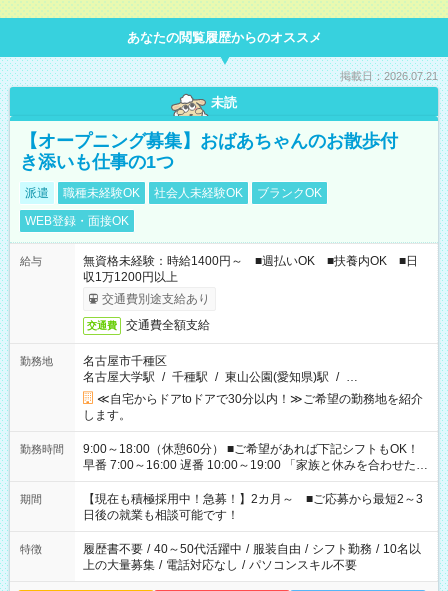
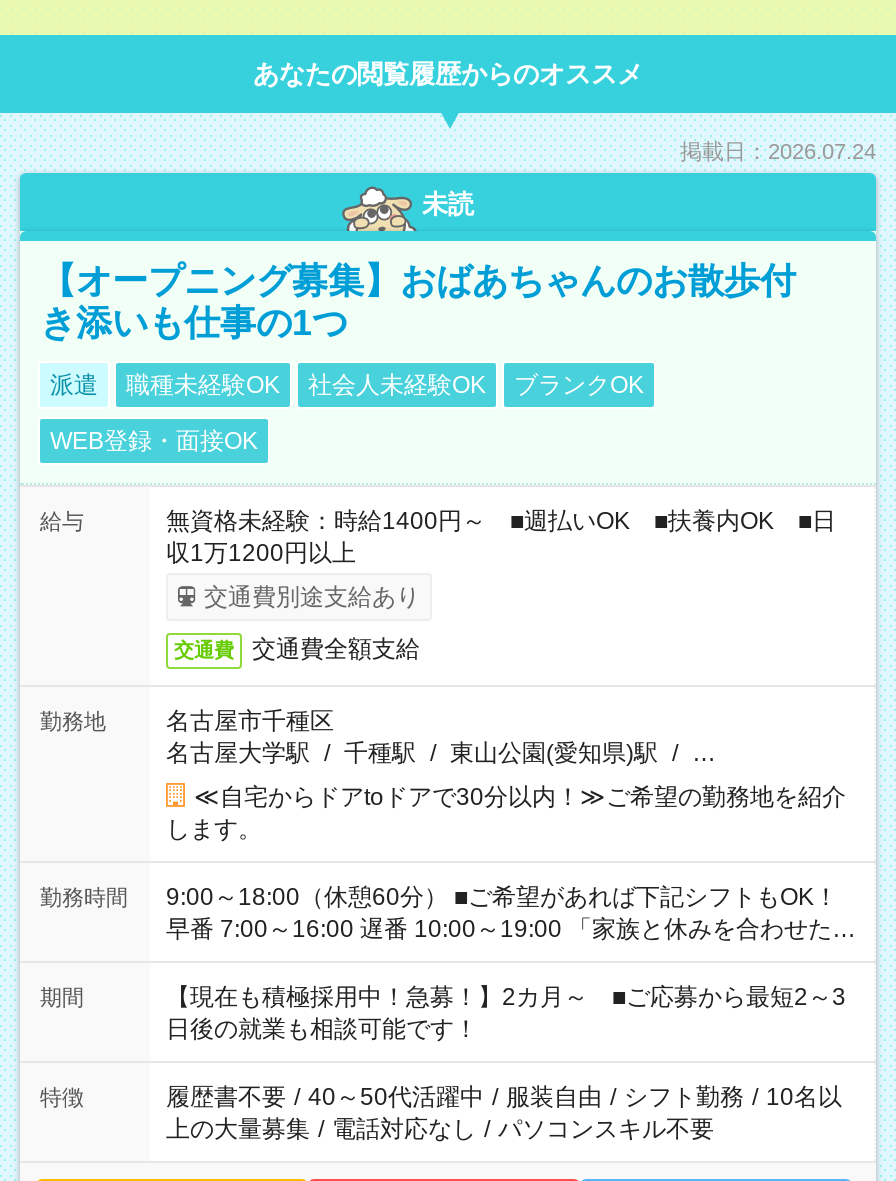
- 掲載日：2026.07.21
+ 掲載日：2026.07.24
